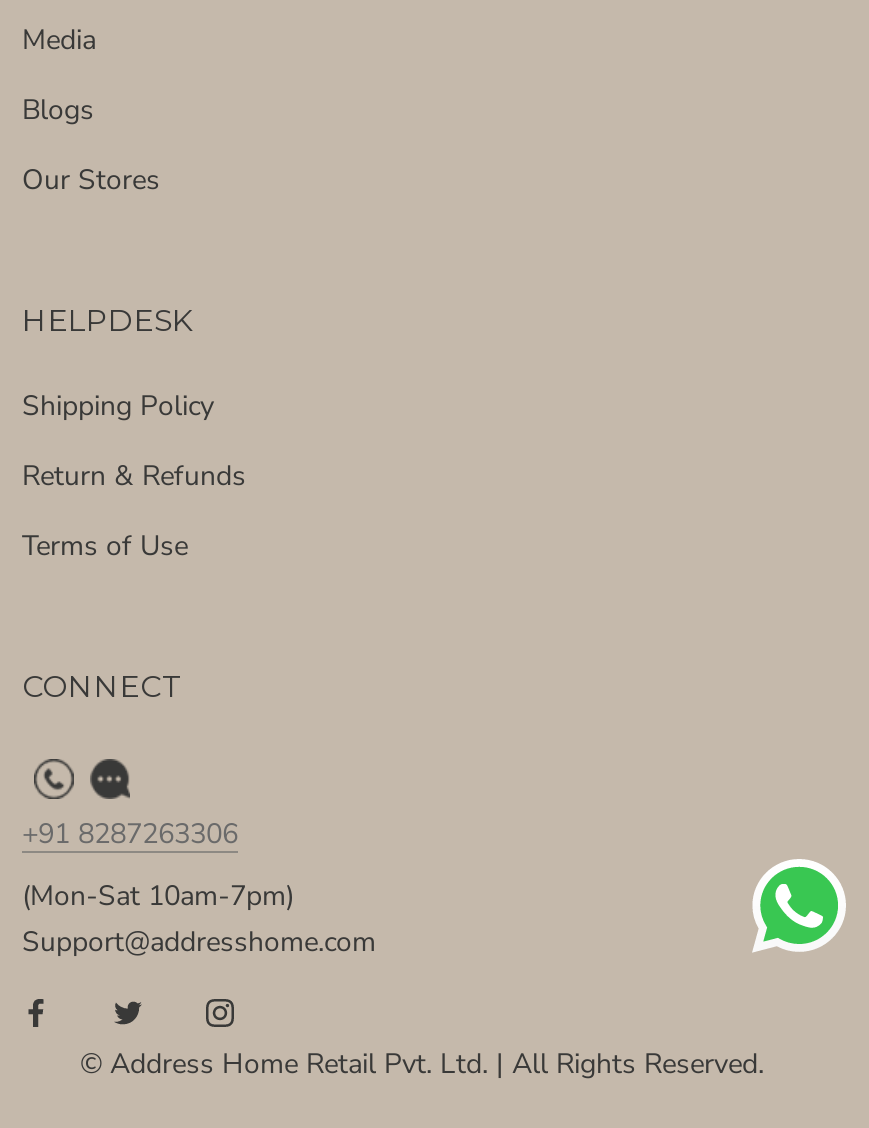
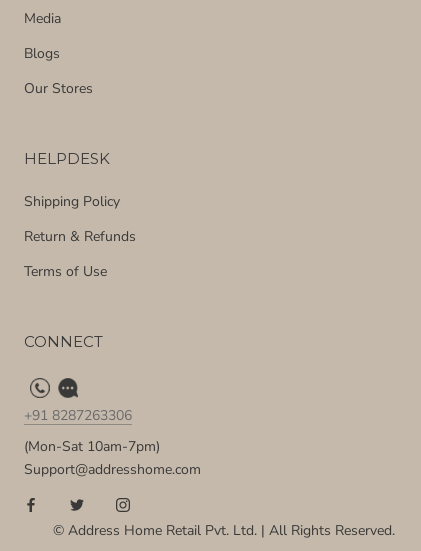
- [image]
